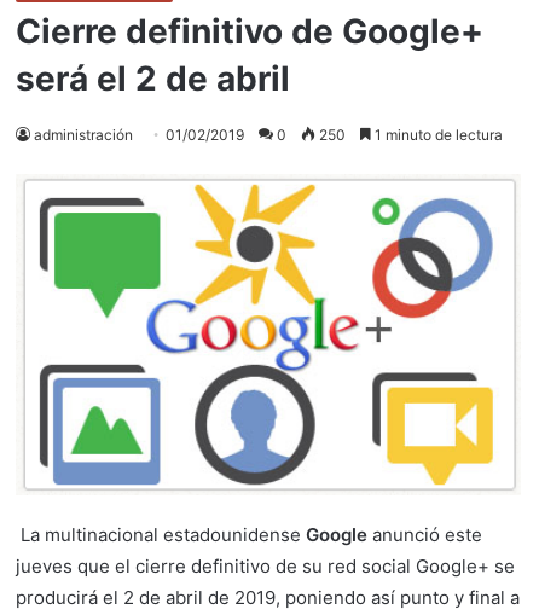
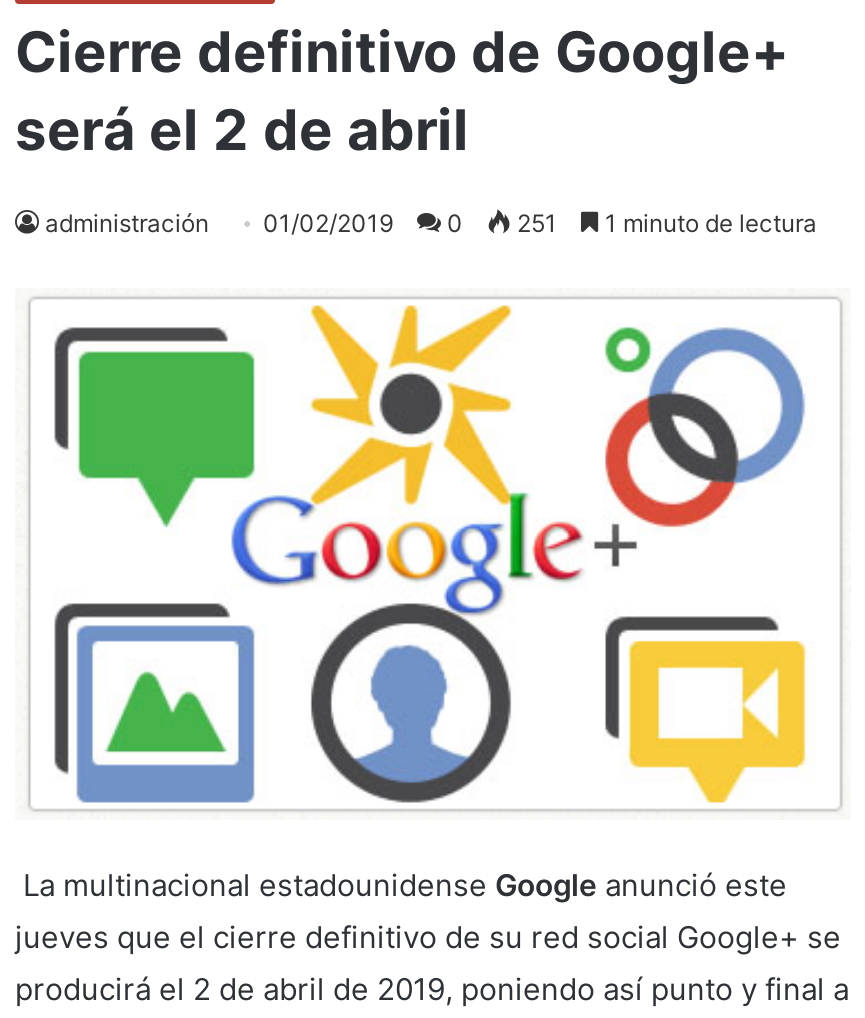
- administración 01/02/2019 0 250 1 minuto de lectura
+ administración 01/02/2019 0 251 1 minuto de lectura
